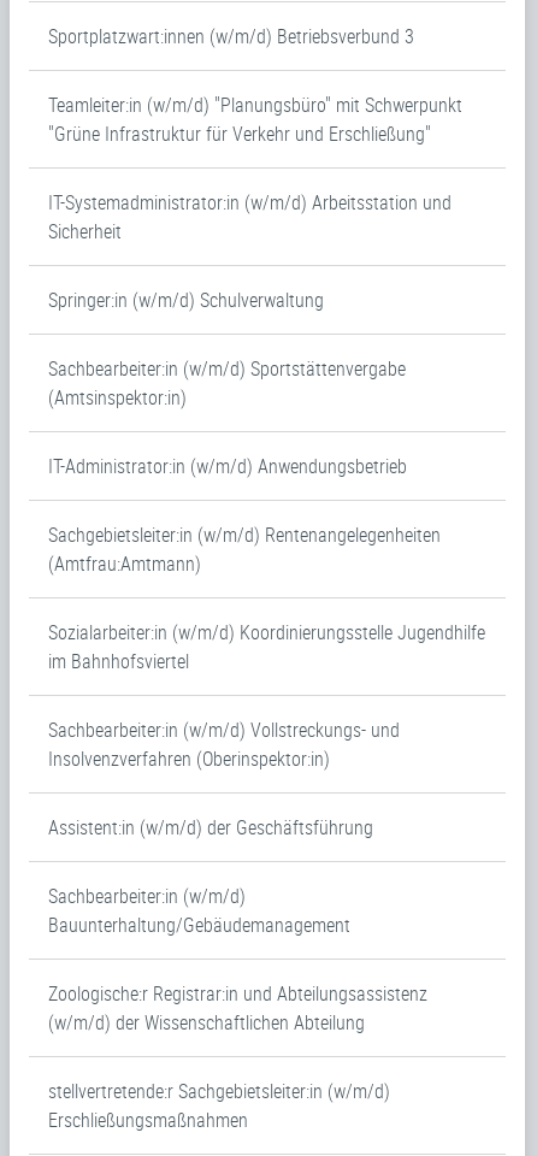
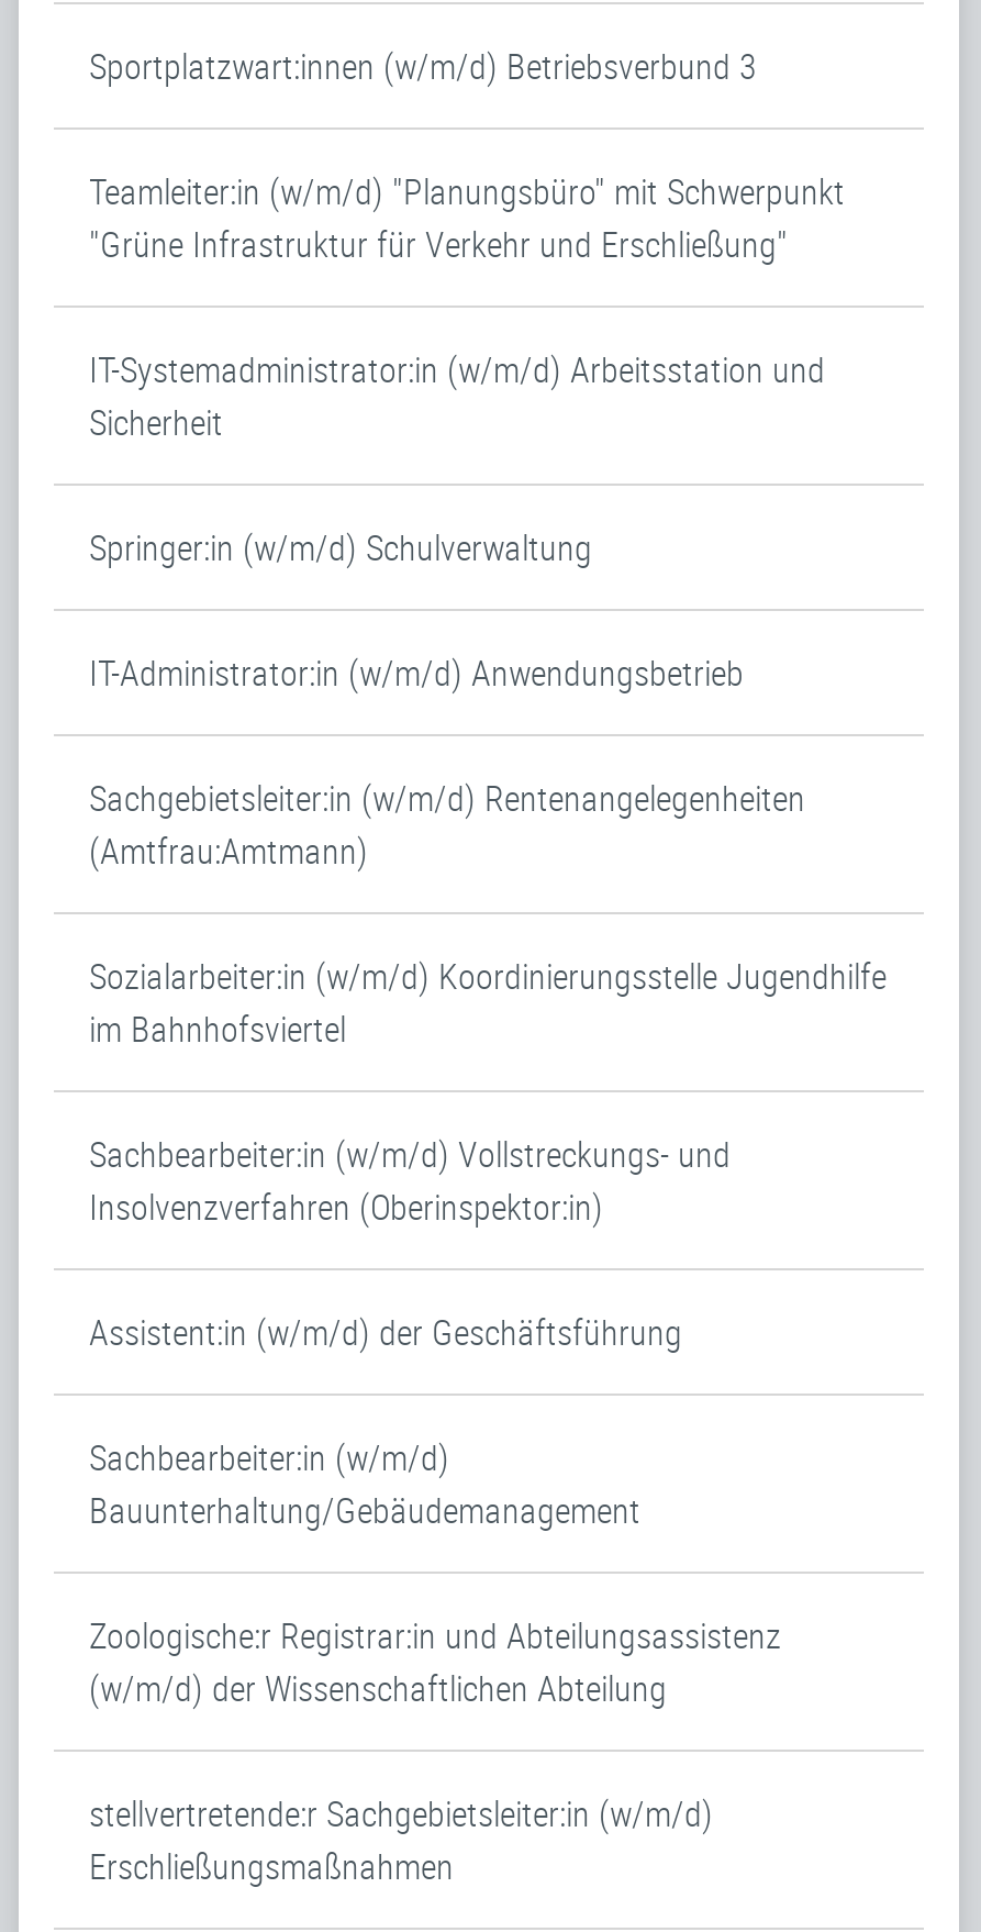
- Sachbearbeiter:in (w/m/d) Sportstättenvergabe
- (Amtsinspektor:in)
